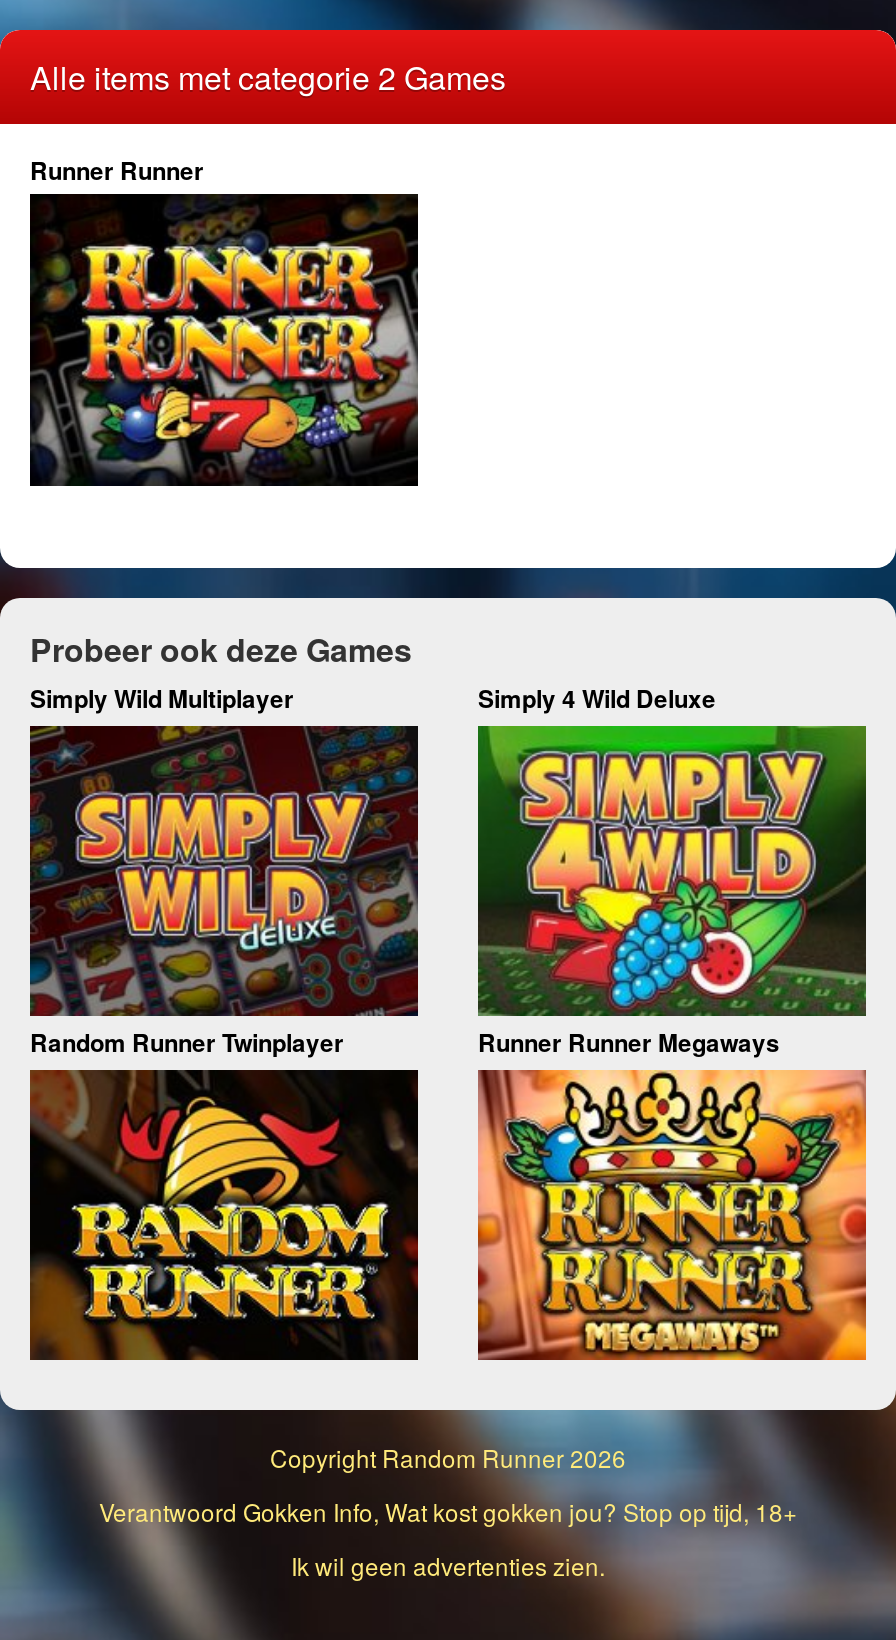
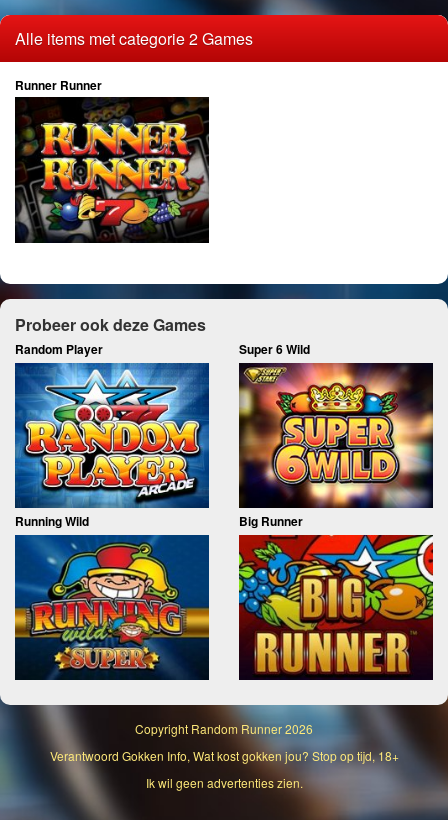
- Simply Wild Multiplayer
- Simply 4 Wild Deluxe
+ Random Player
+ Super 6 Wild

- [image]
- Random Runner Twinplayer
- Runner Runner Megaways
+ [image]
+ Running Wild
+ Big Runner

- [image]
+ [image]

- [image]
+ [image]

- [image]
+ [image]
